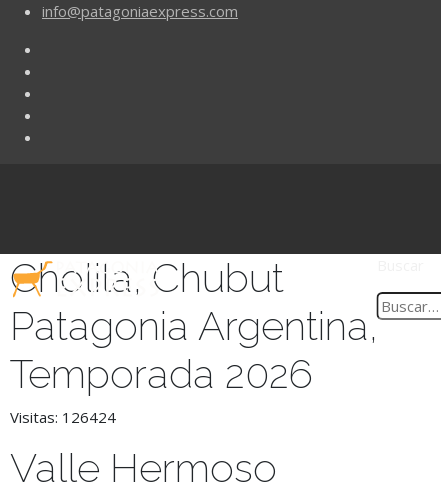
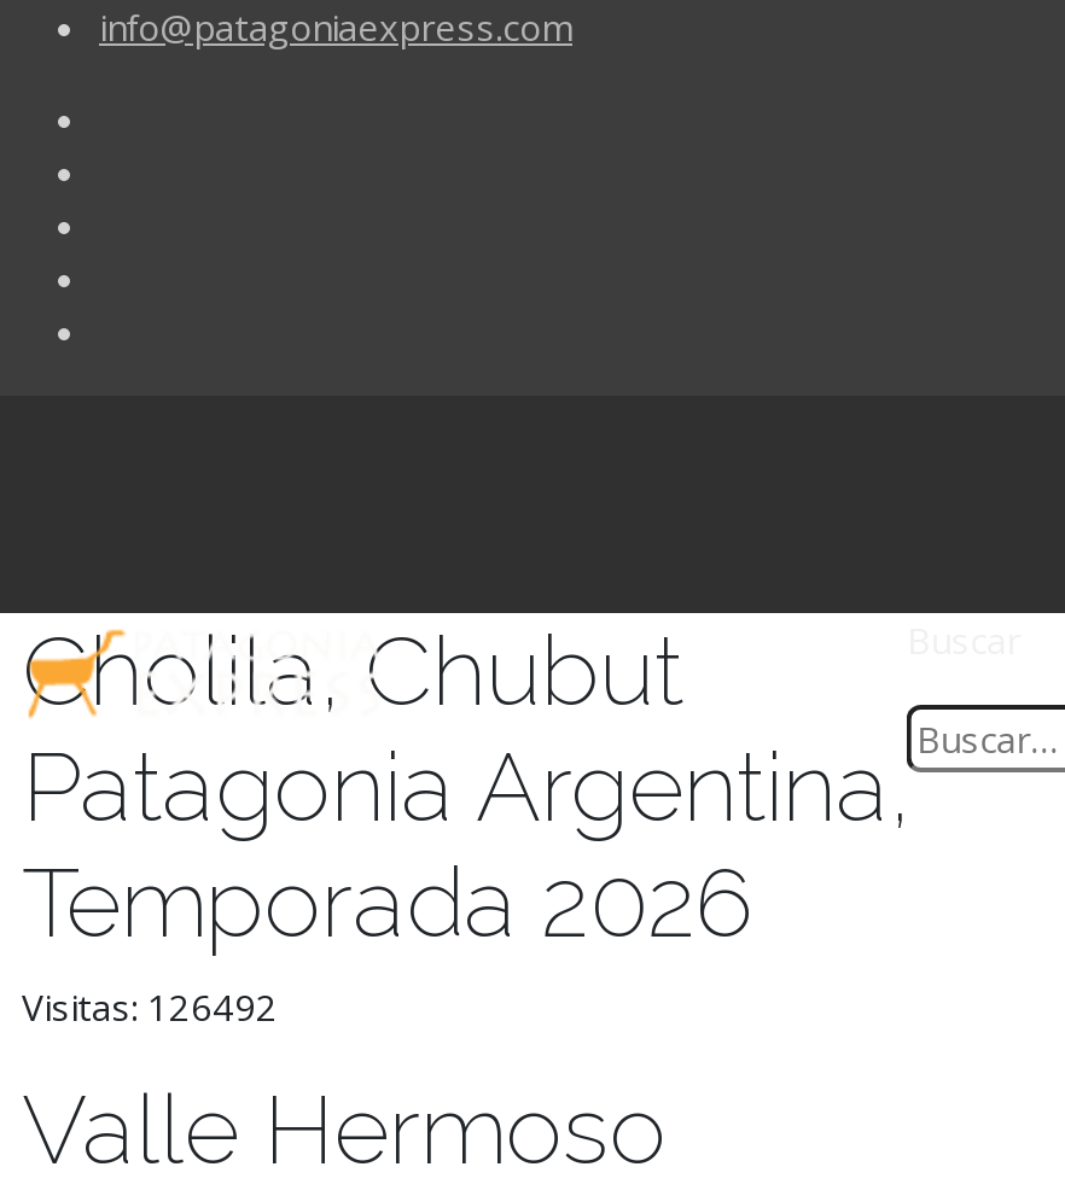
- Visitas: 126424
+ Visitas: 126492
